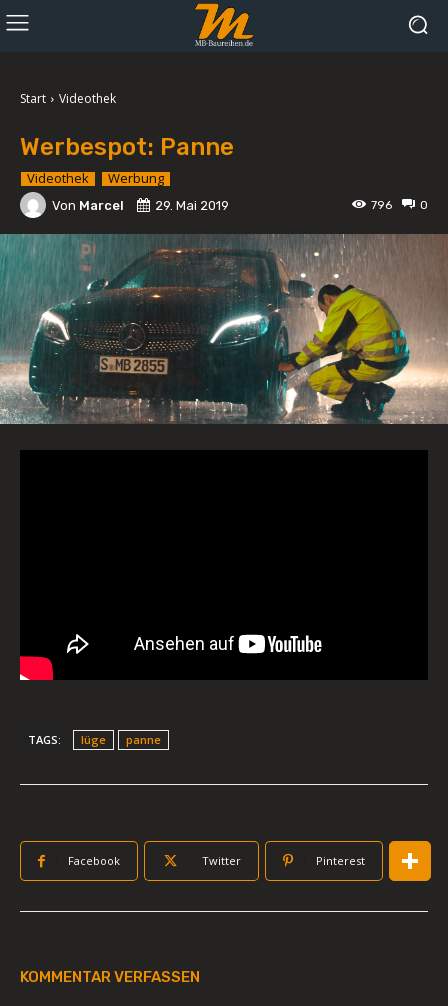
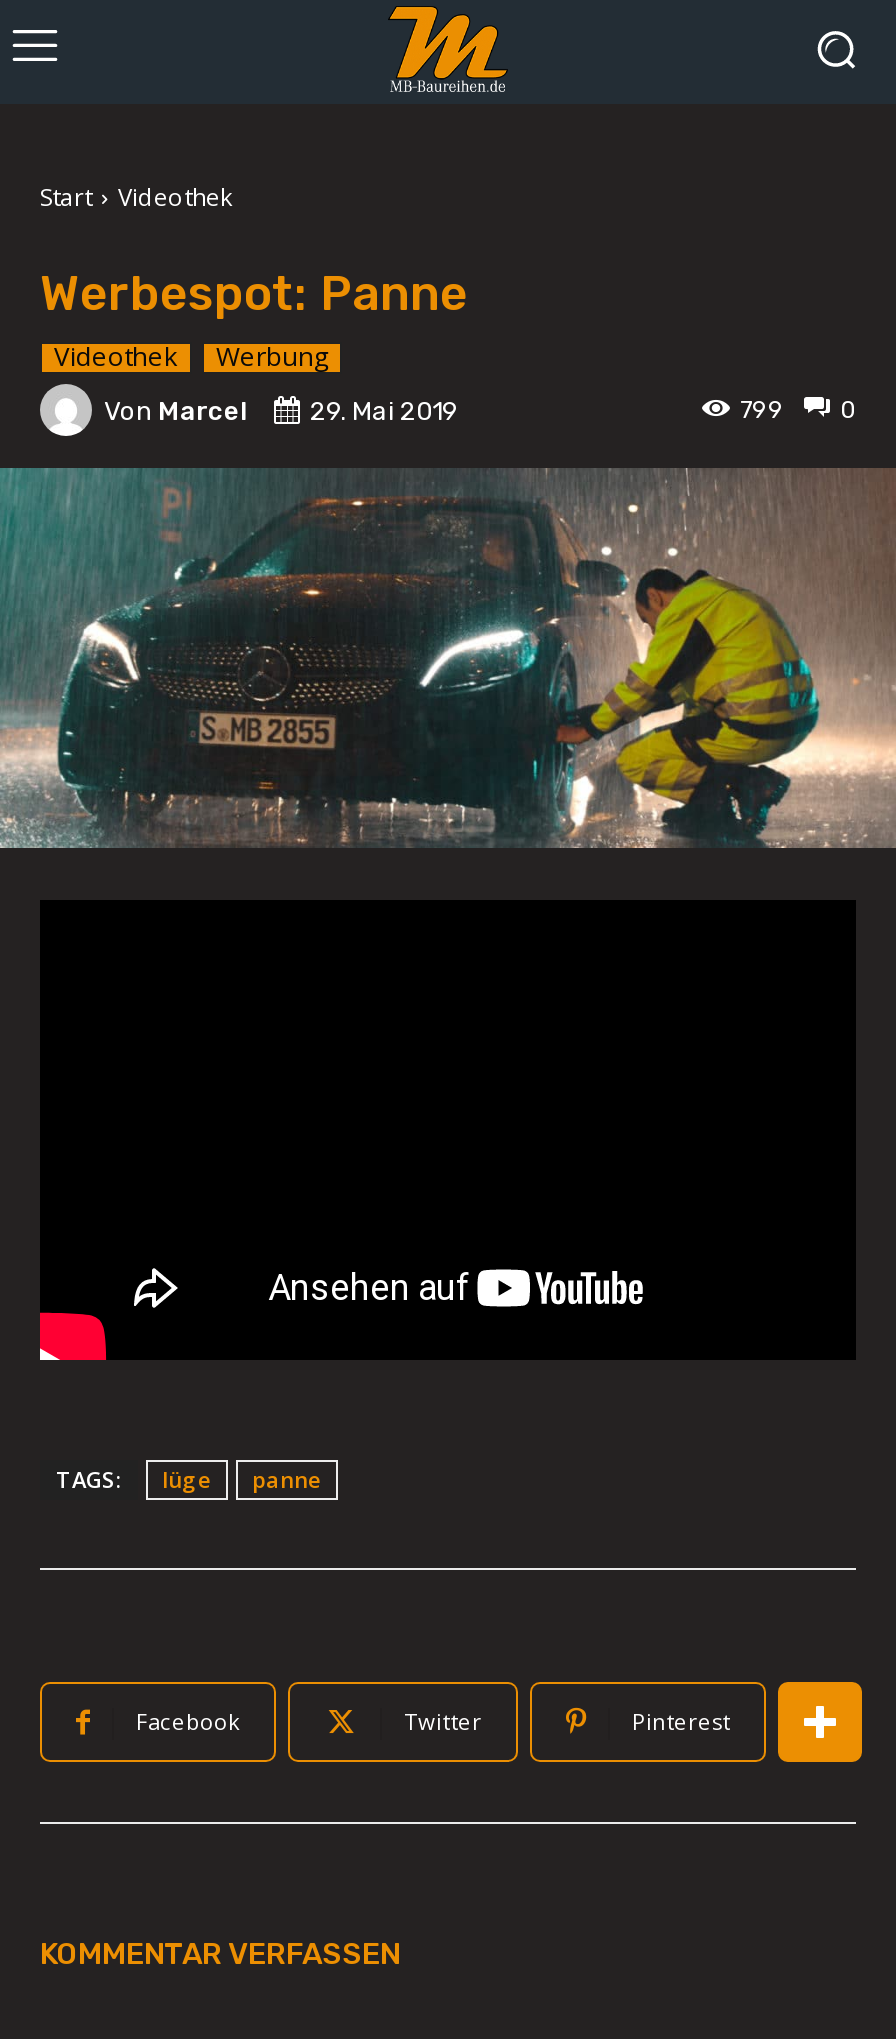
- 796 0
+ 799 0
